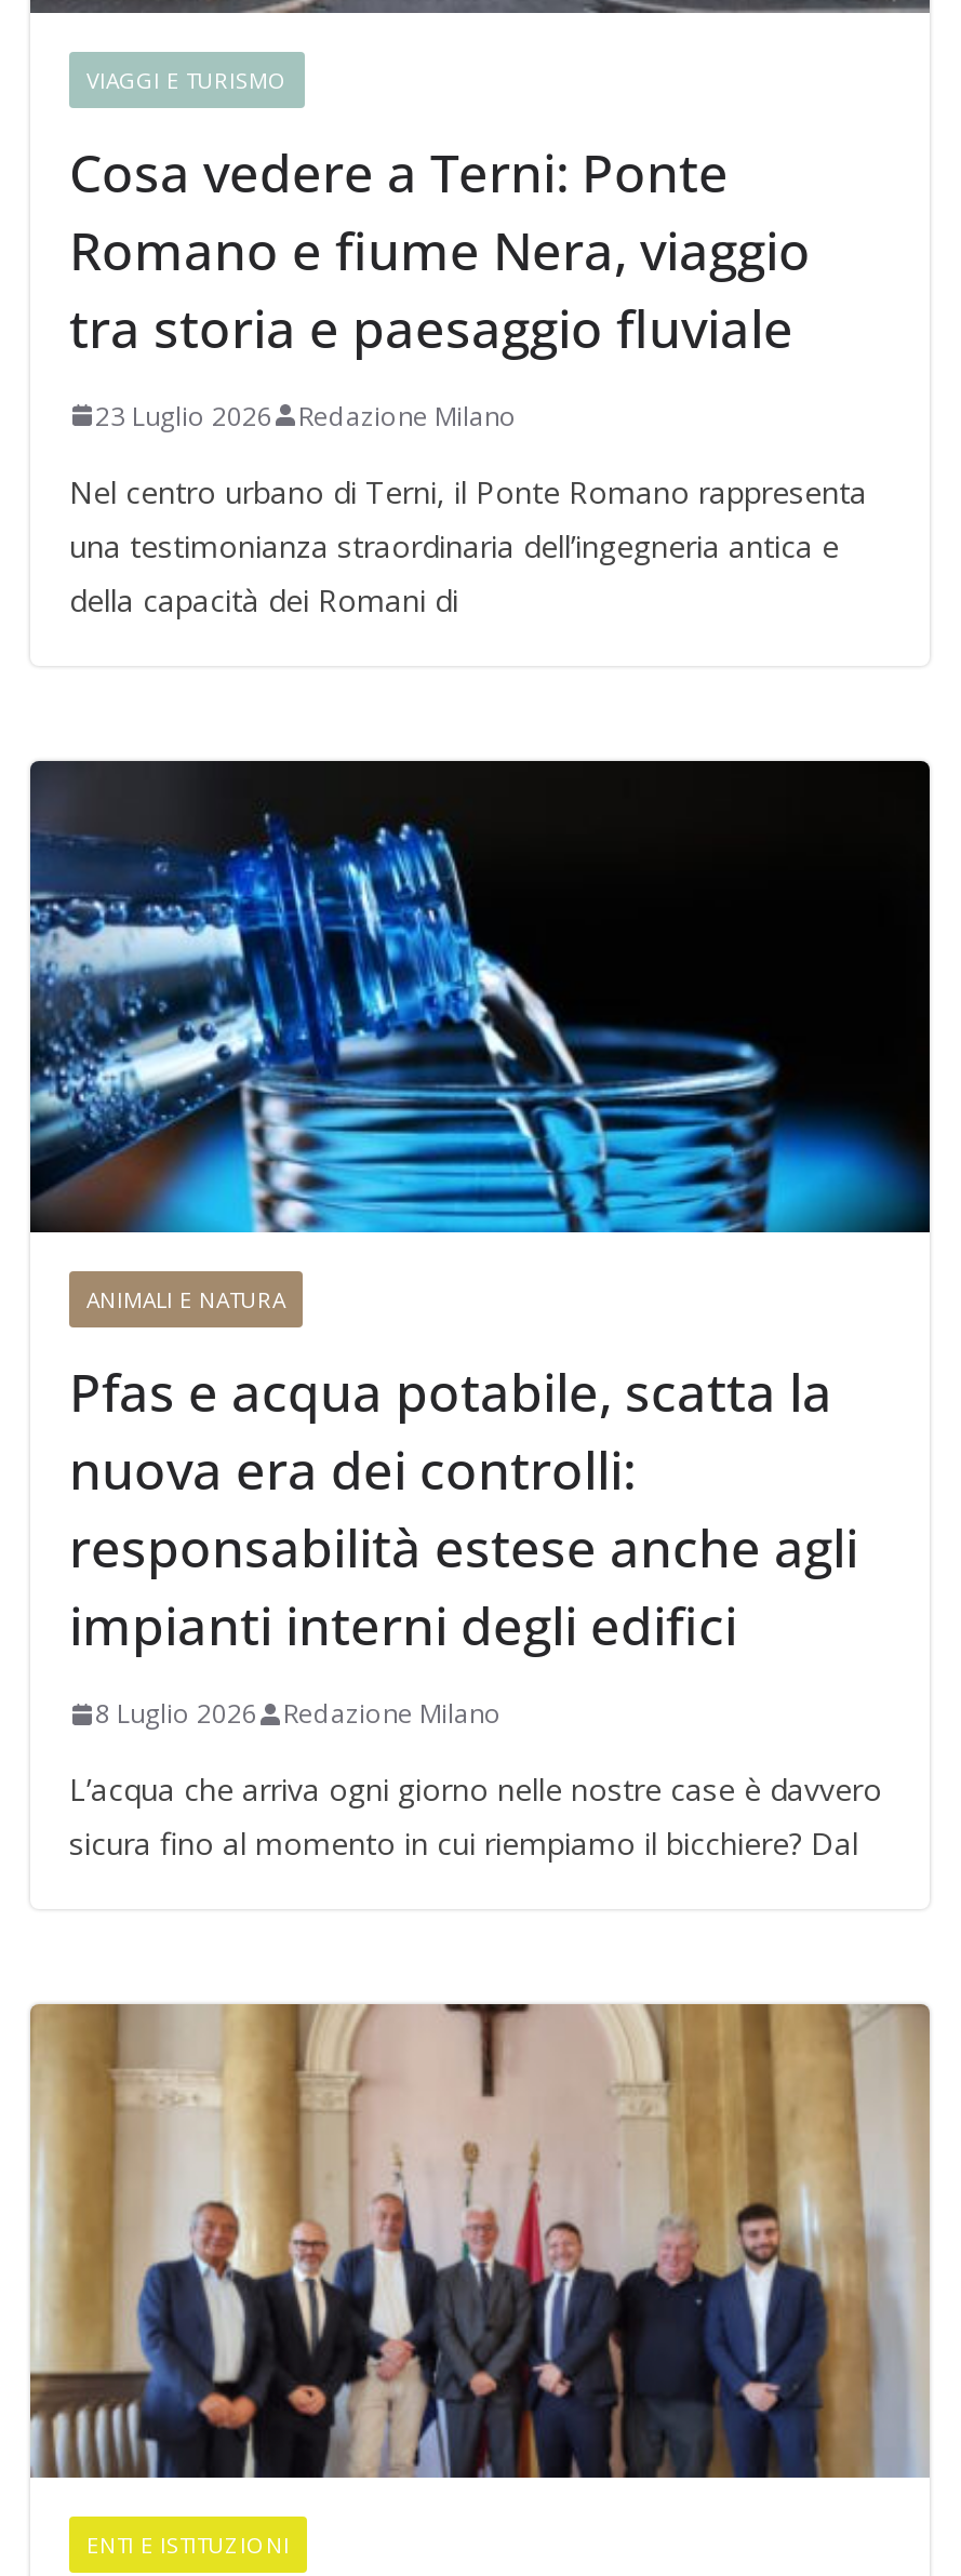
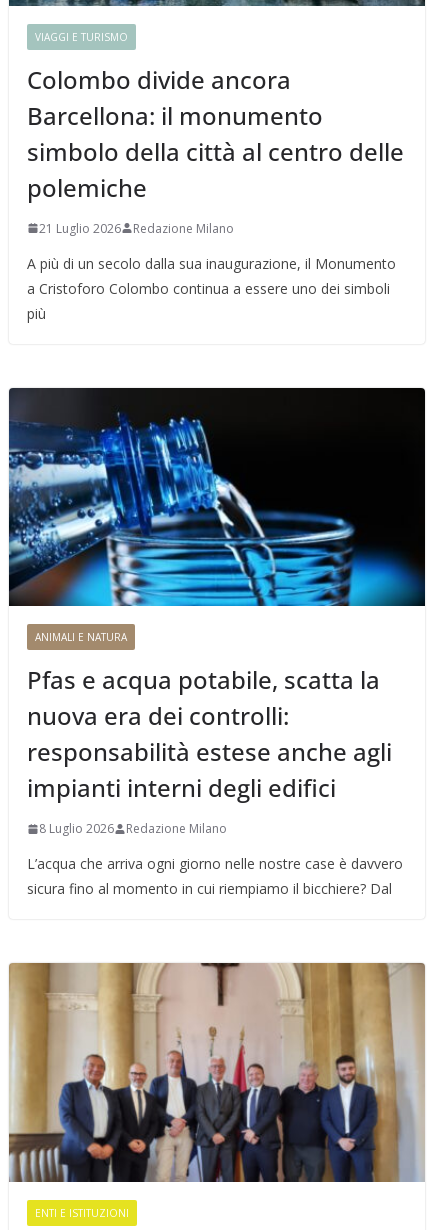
- Cosa vedere a Terni: Ponte
- Romano e fiume Nera, viaggio
- tra storia e paesaggio fluviale
+ Colombo divide ancora
+ Barcellona: il monumento
+ simbolo della città al centro delle
+ polemiche

- 23 Luglio 2026 Redazione Milano
+ 21 Luglio 2026 Redazione Milano

- Nel centro urbano di Terni, il Ponte Romano rappresenta
- una testimonianza straordinaria dell’ingegneria antica e
- della capacità dei Romani di
+ A più di un secolo dalla sua inaugurazione, il Monumento
+ a Cristoforo Colombo continua a essere uno dei simboli
+ più
